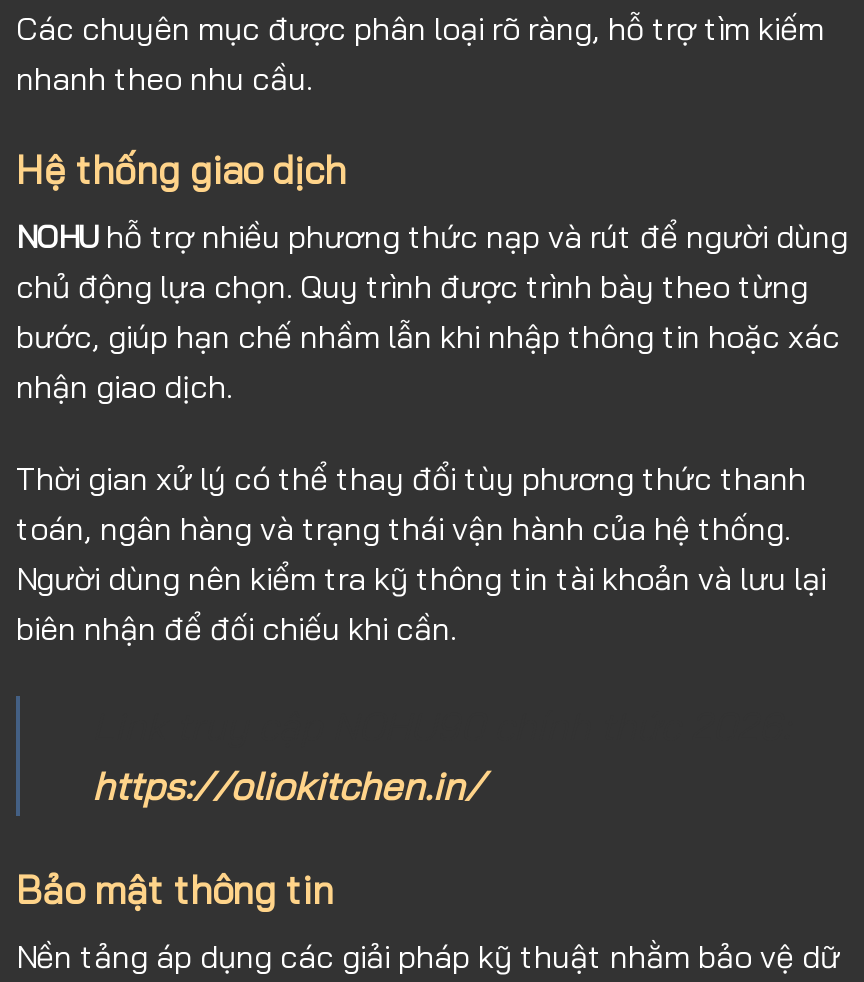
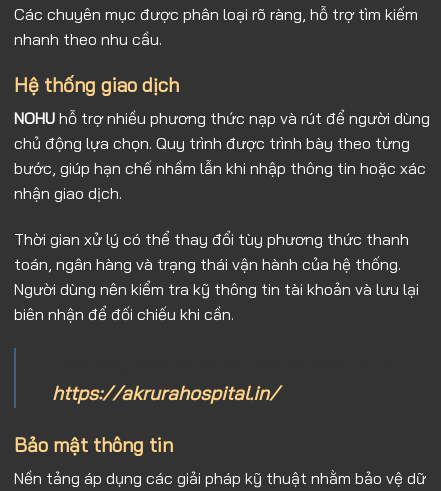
- https://oliokitchen.in/
+ https://akrurahospital.in/
